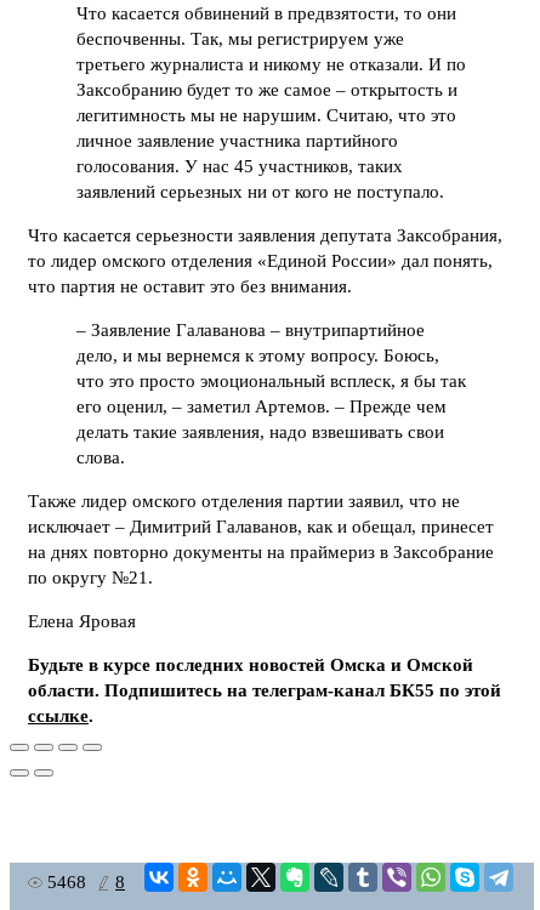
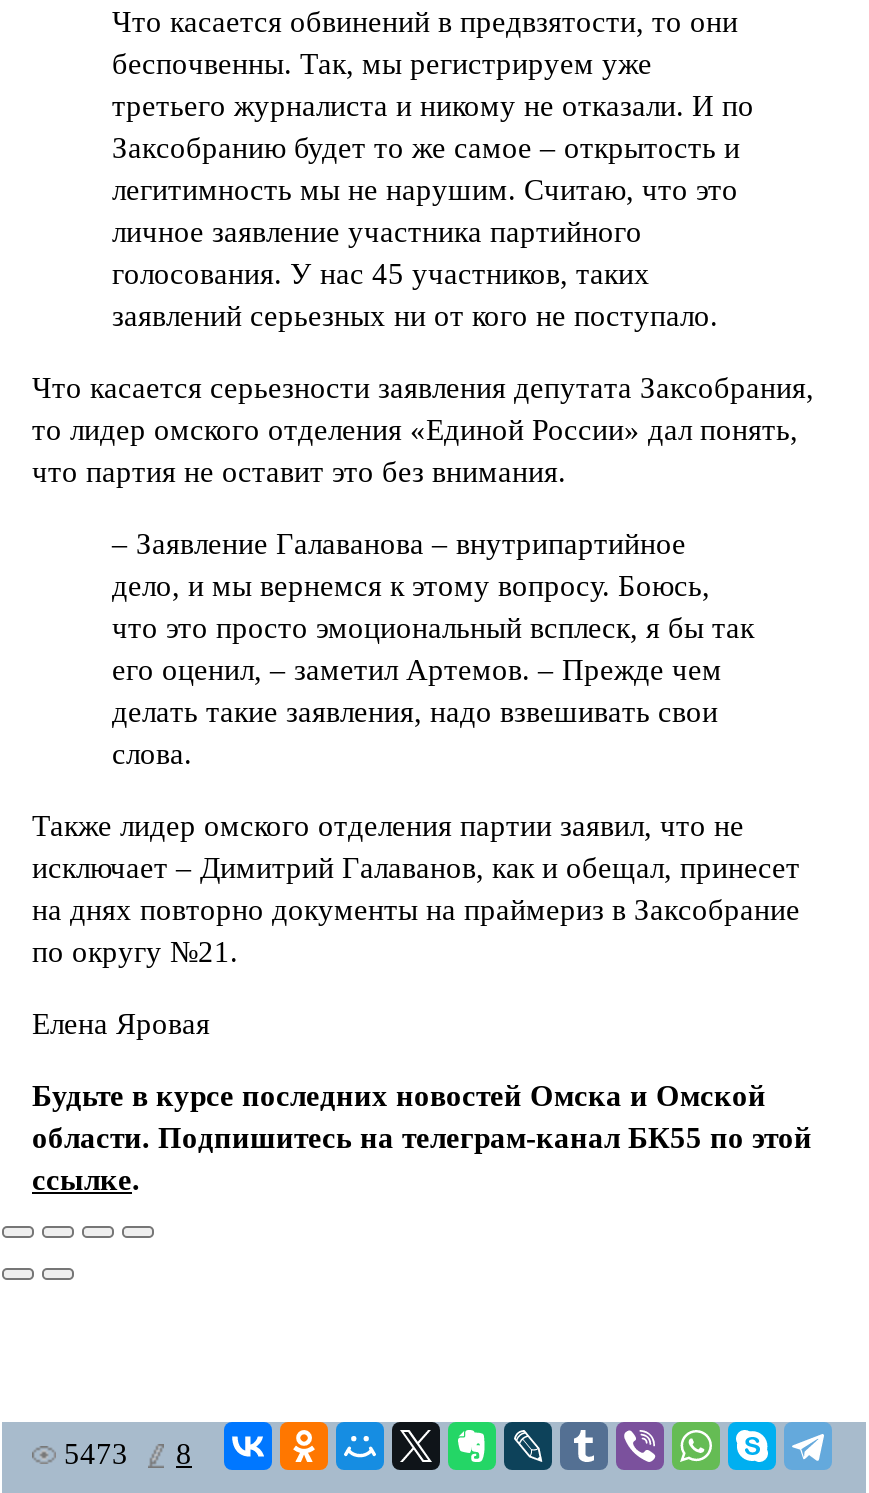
- 5468 8
+ 5473 8
